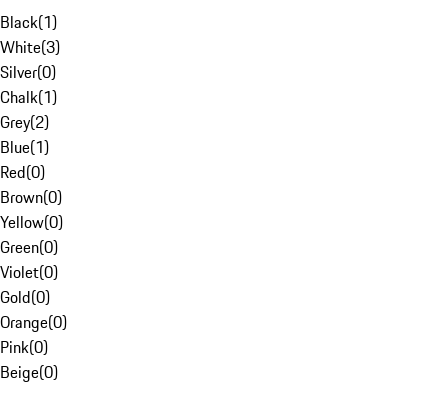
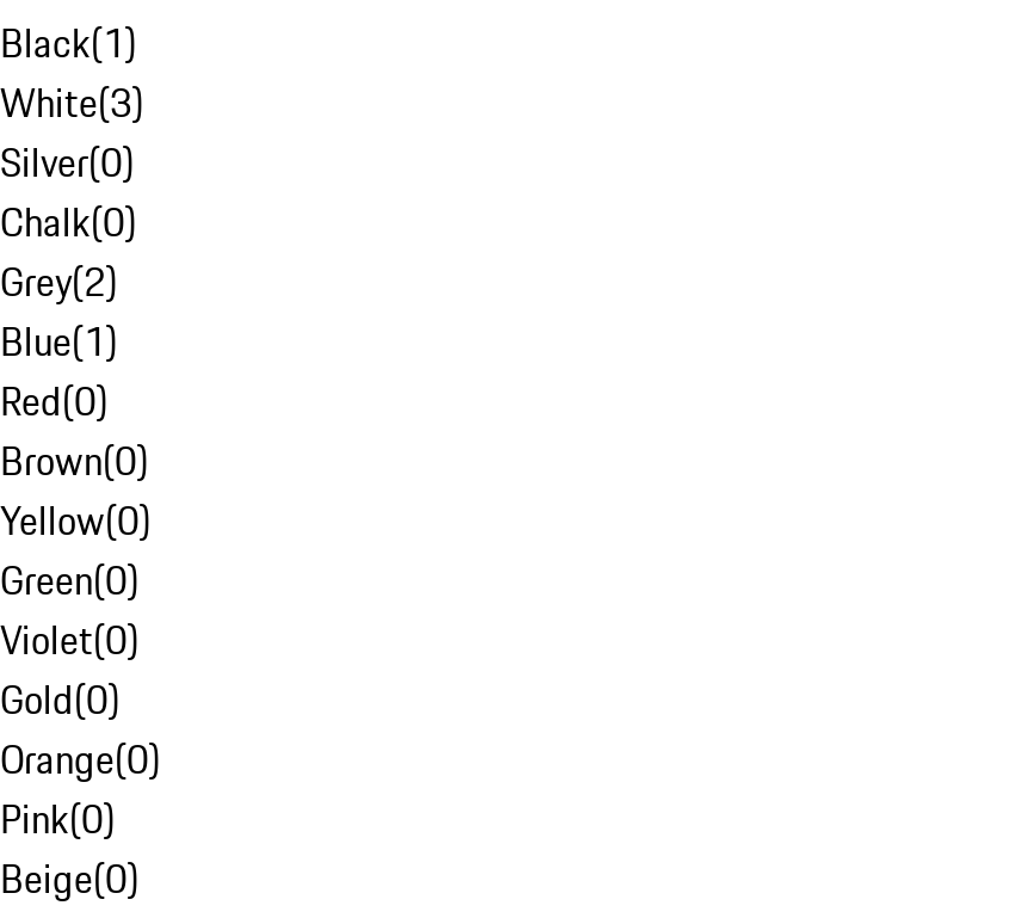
- Chalk(1)
+ Chalk(0)
